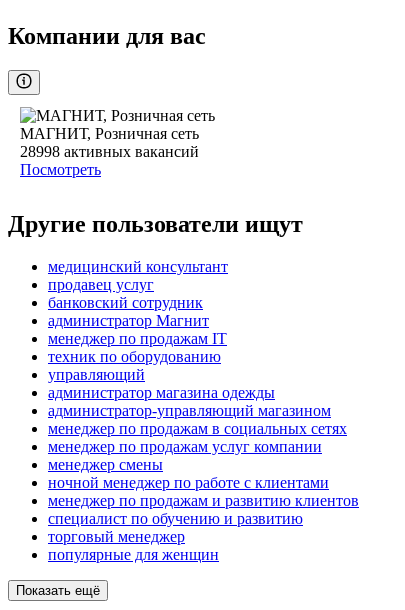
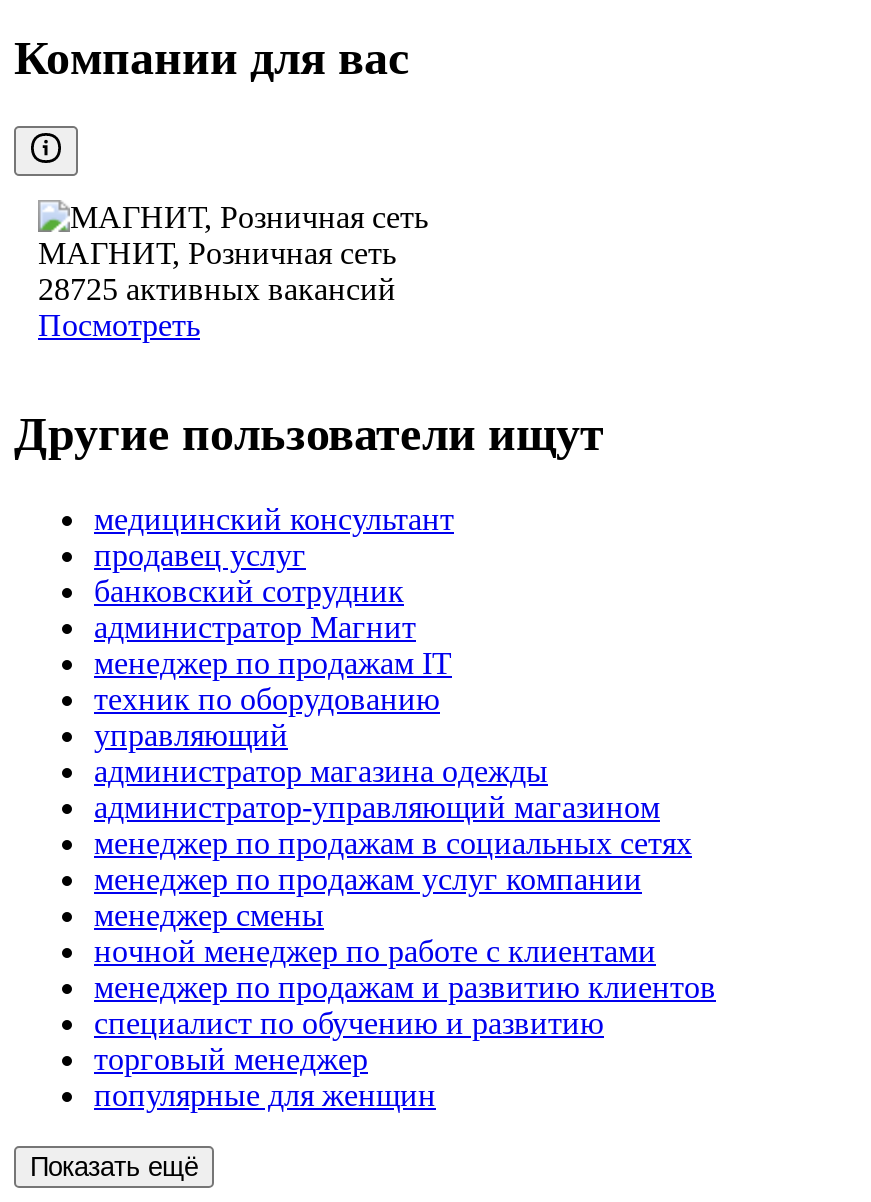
- 28998 активных вакансий
+ 28725 активных вакансий
